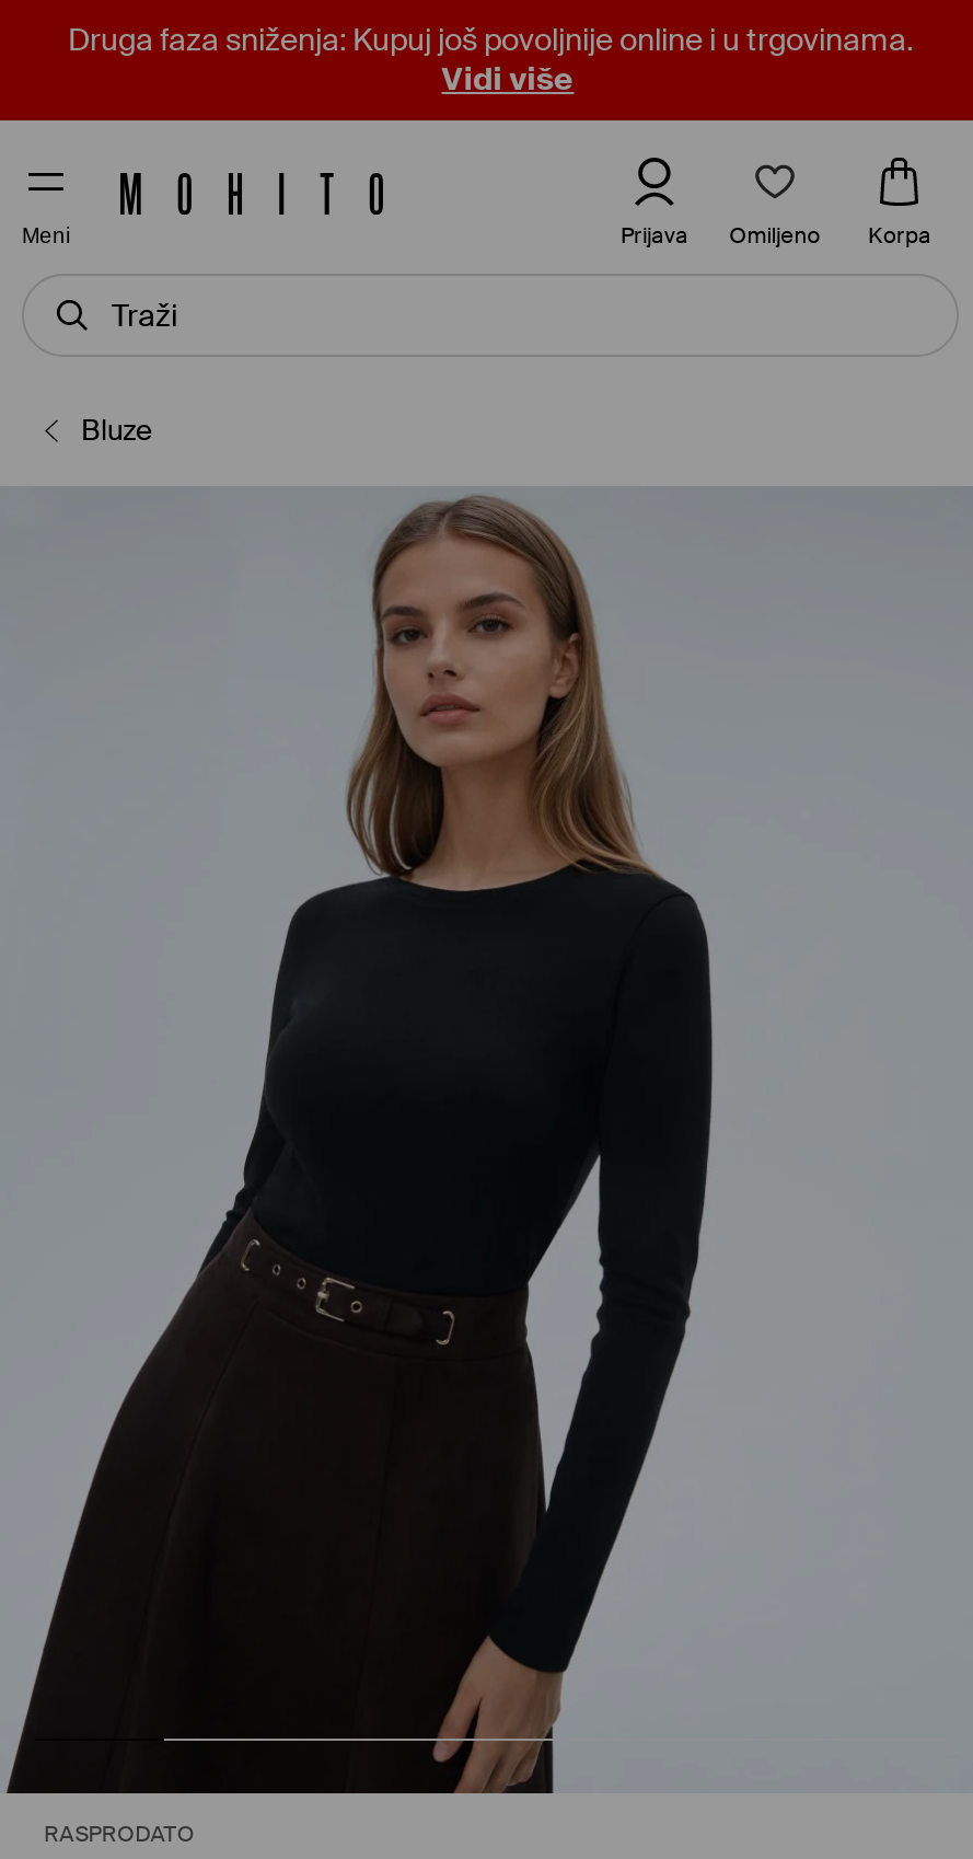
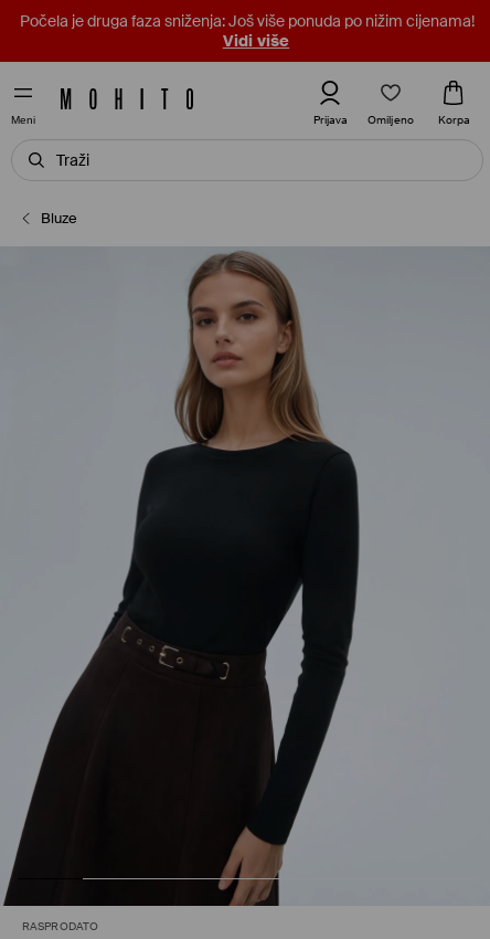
- Druga faza sniženja: Kupuj još povoljnije online i u trgovinama.
+ Počela je druga faza sniženja: Još više ponuda po nižim cijenama!
